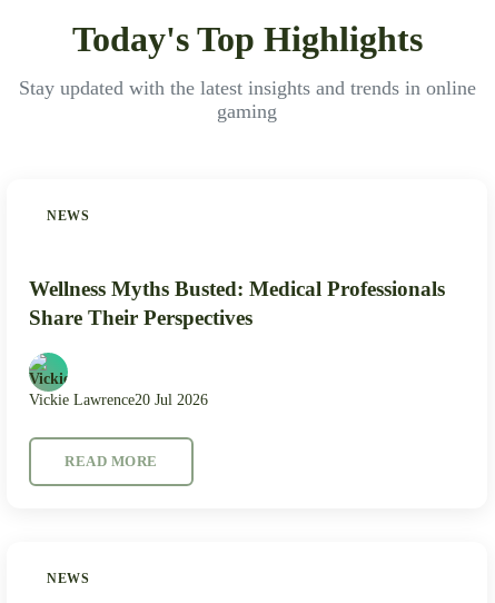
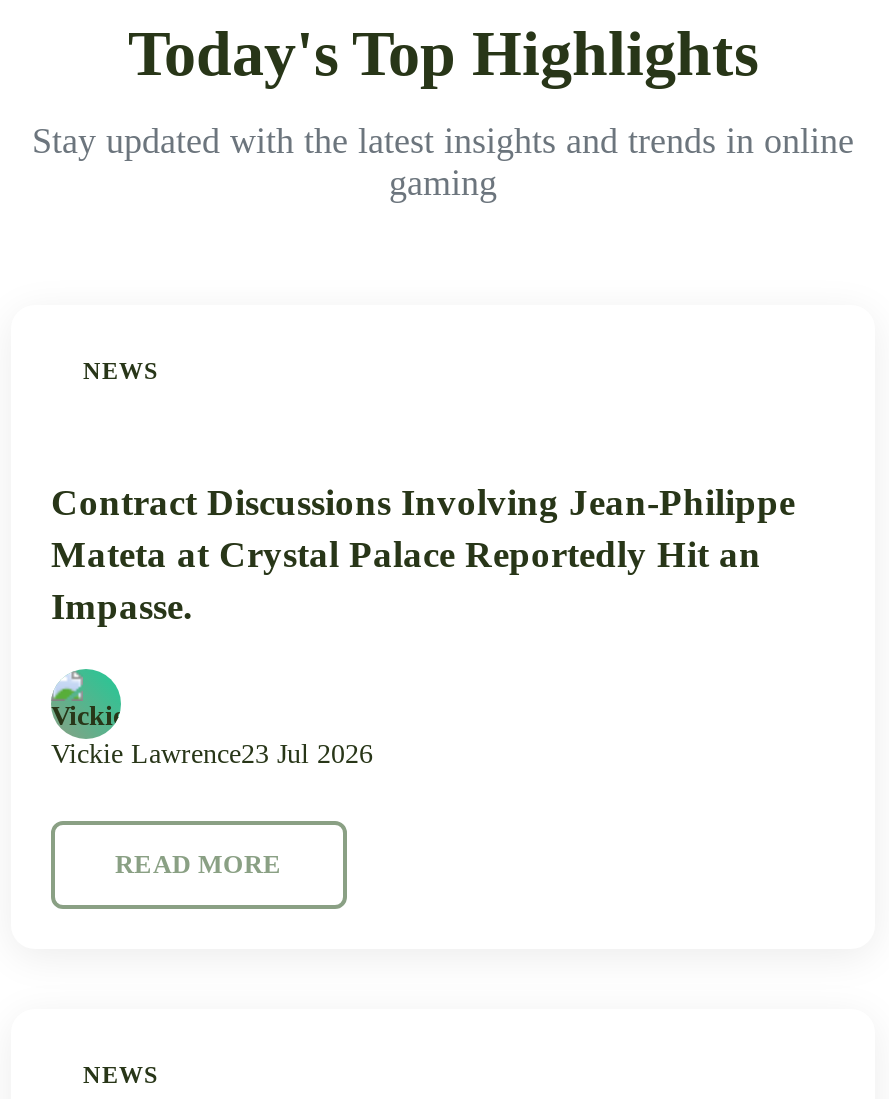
- Wellness Myths Busted: Medical Professionals
- Share Their Perspectives
+ Contract Discussions Involving Jean-Philippe
+ Mateta at Crystal Palace Reportedly Hit an
+ Impasse.

- Vickie Lawrence20 Jul 2026
+ Vickie Lawrence23 Jul 2026
